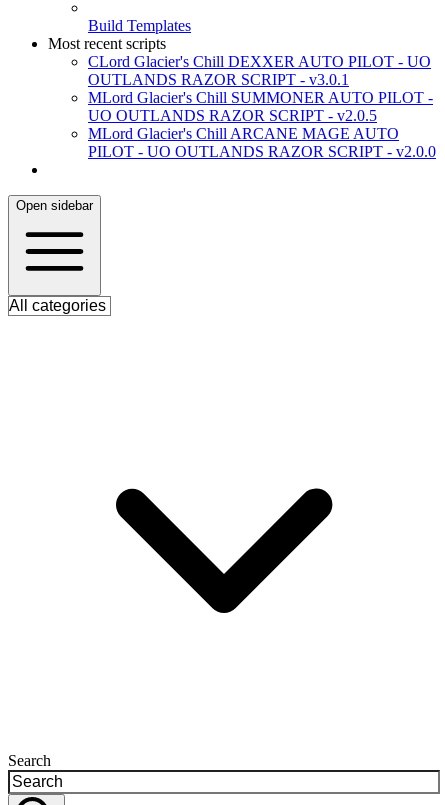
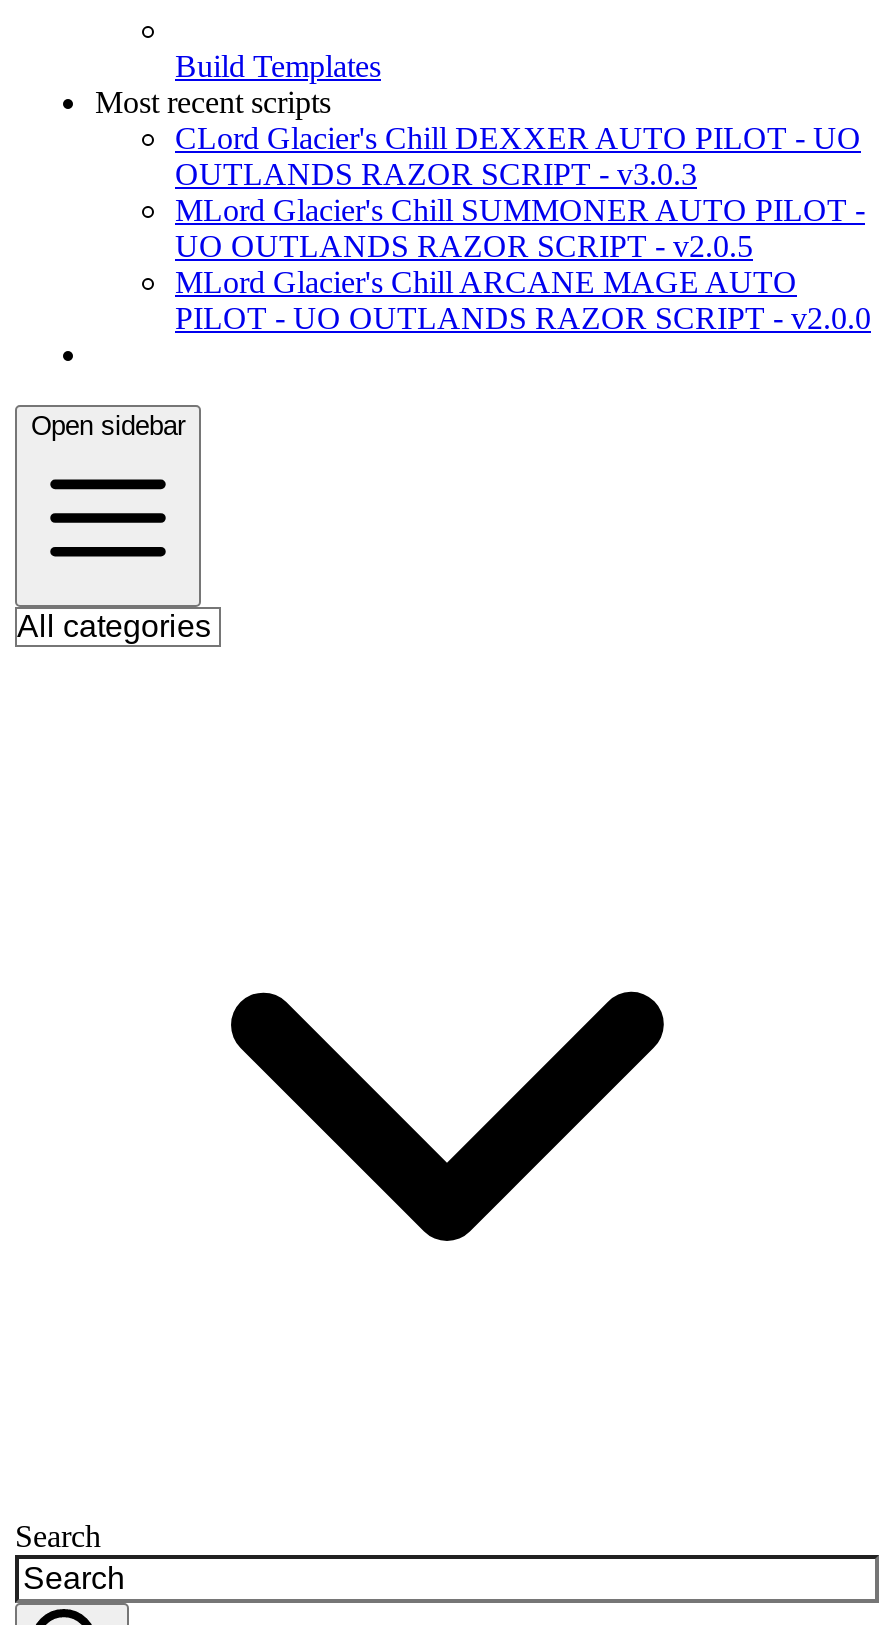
- OUTLANDS RAZOR SCRIPT - v3.0.1
+ OUTLANDS RAZOR SCRIPT - v3.0.3
